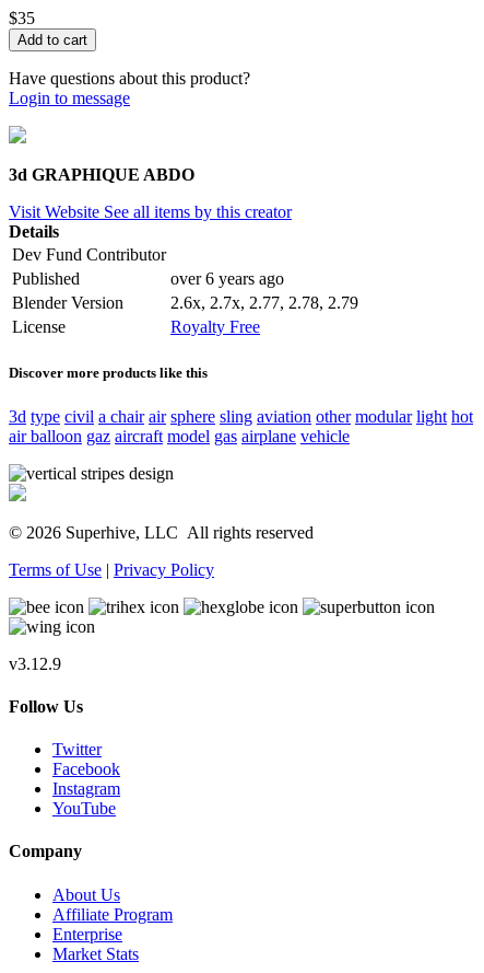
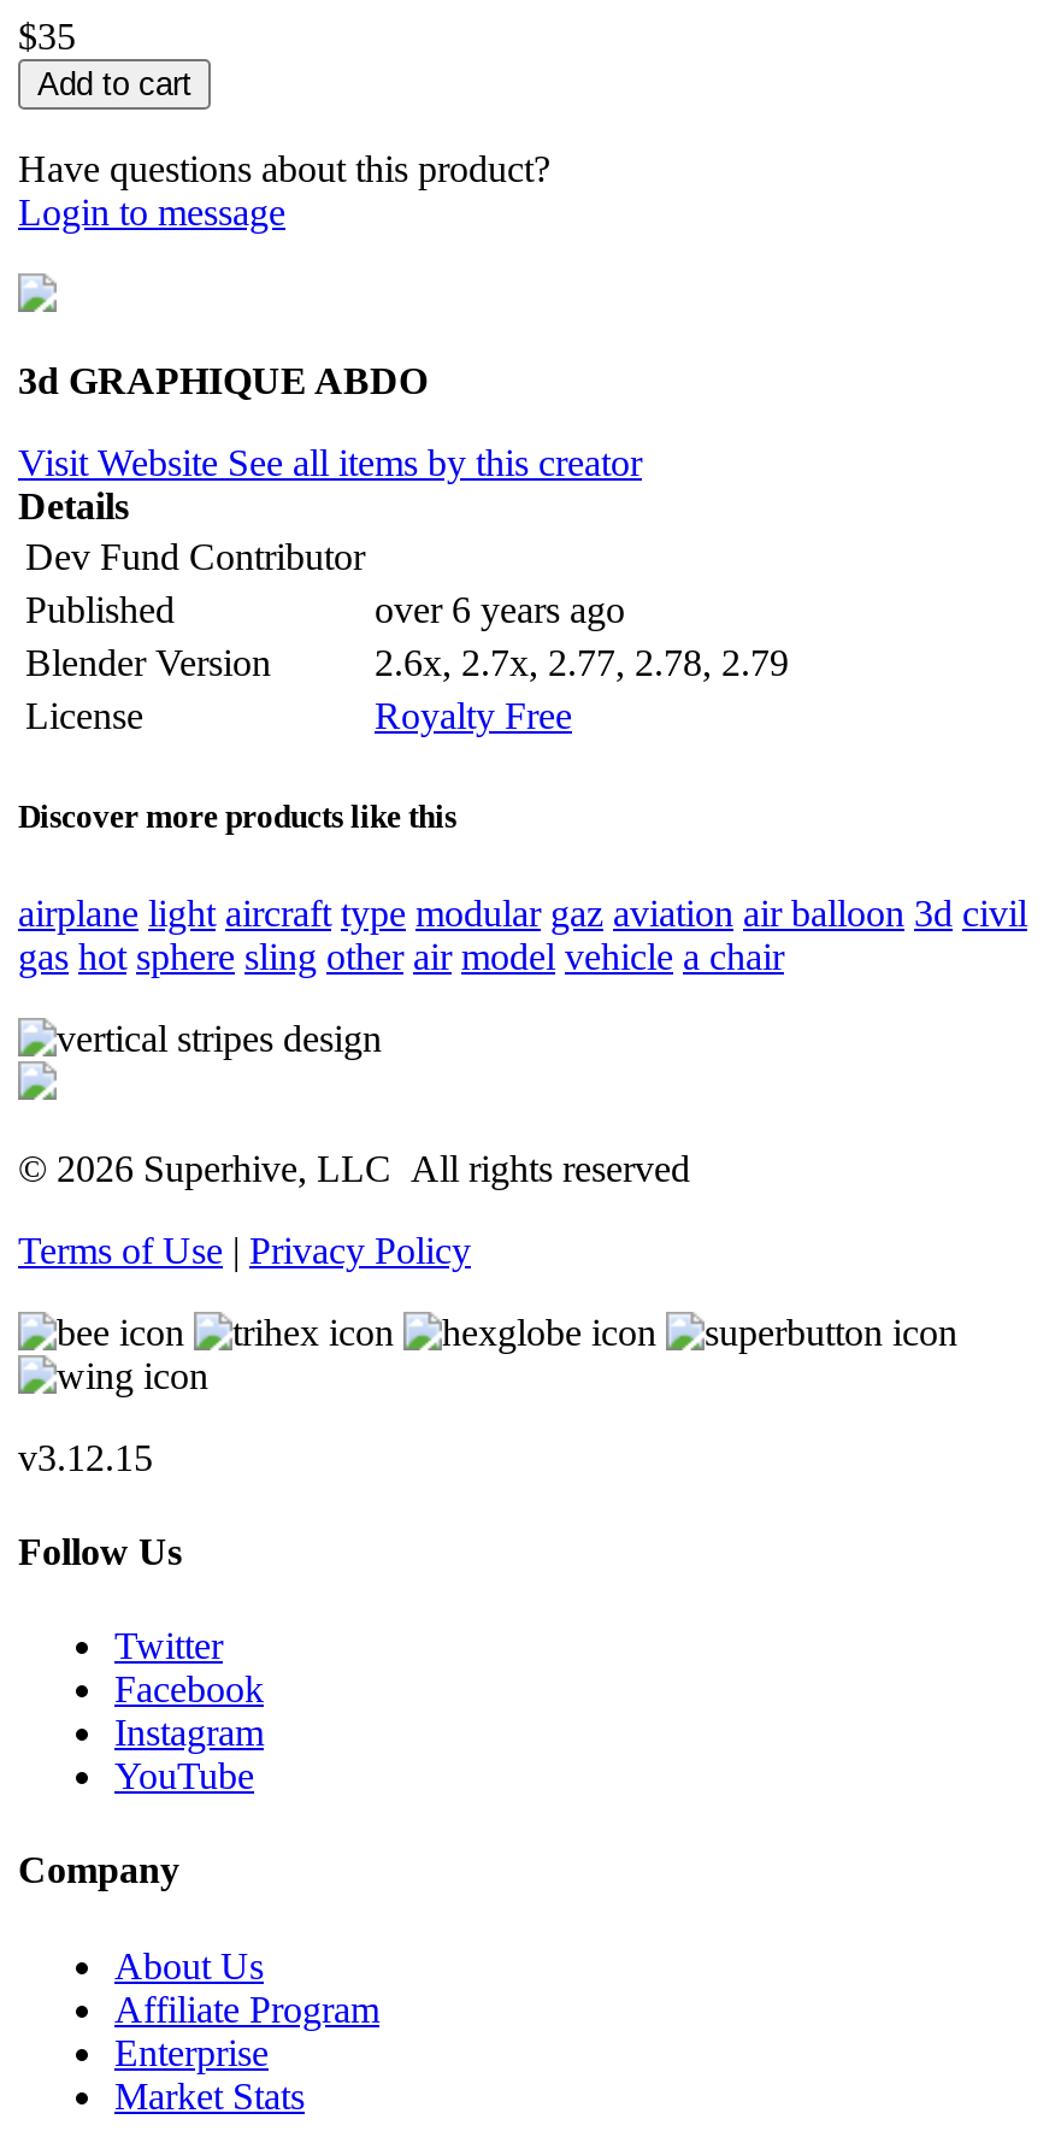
- 3d type civil a chair air sphere sling aviation other modular light hot
- air balloon gaz aircraft model gas airplane vehicle
+ airplane light aircraft type modular gaz aviation air balloon 3d civil
+ gas hot sphere sling other air model vehicle a chair

- v3.12.9
+ v3.12.15
